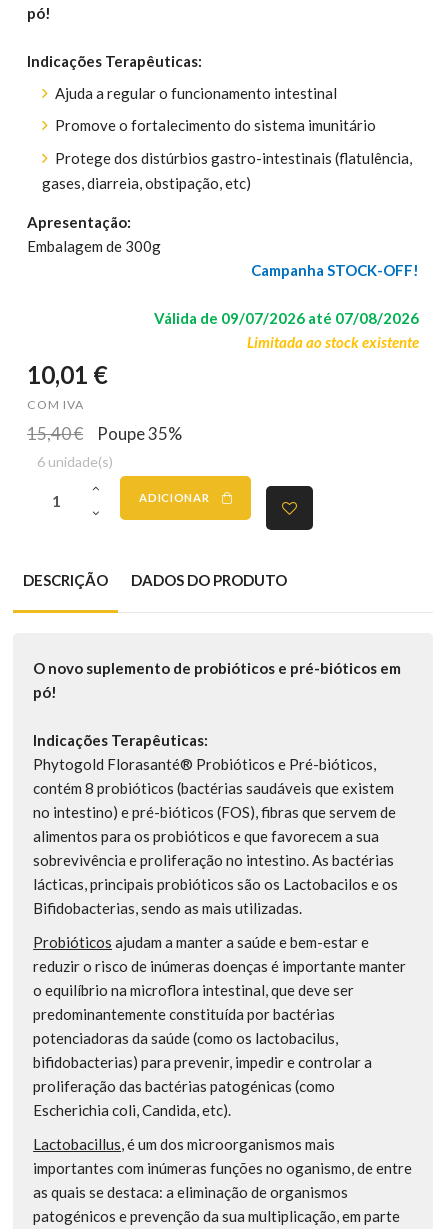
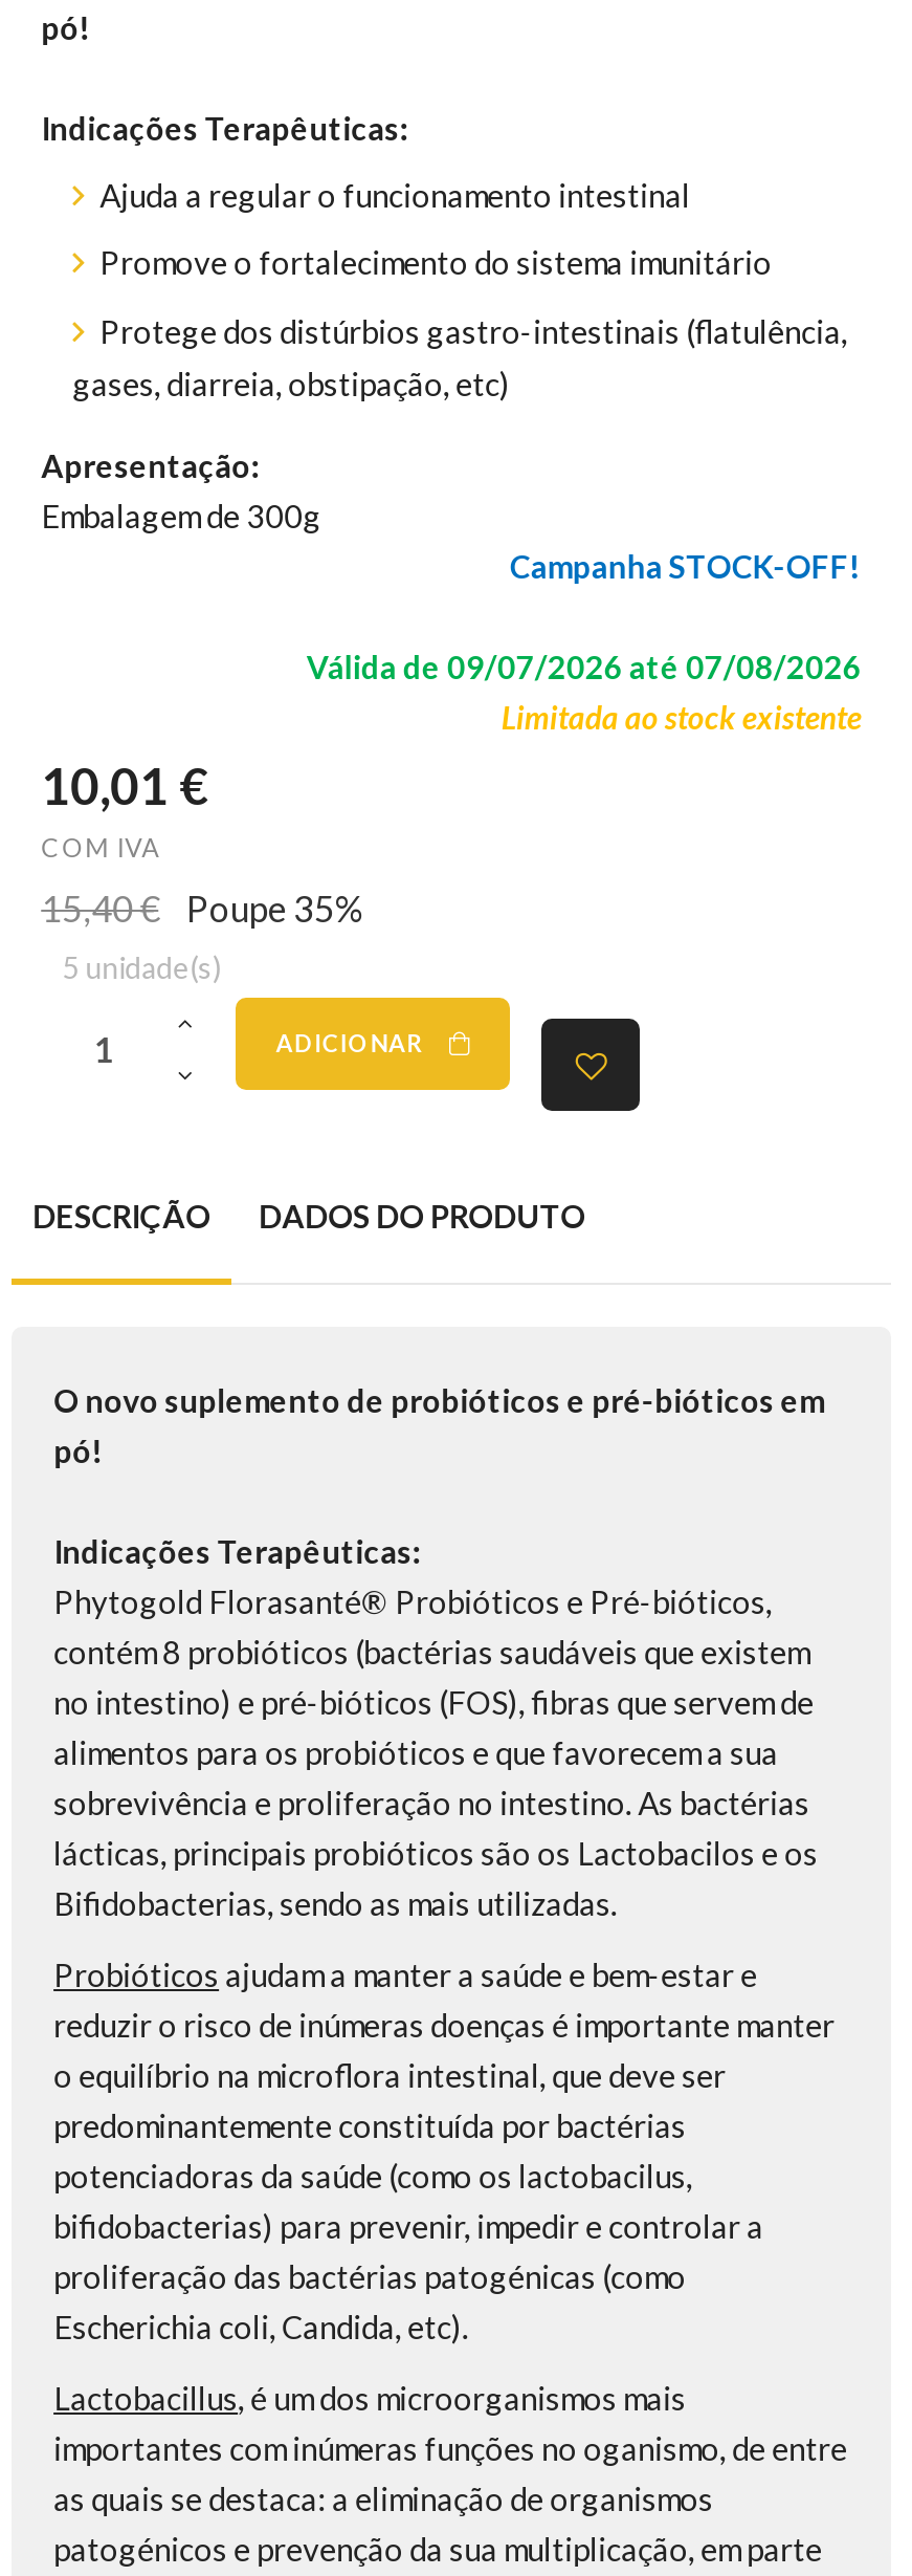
- 6 unidade(s)
+ 5 unidade(s)
